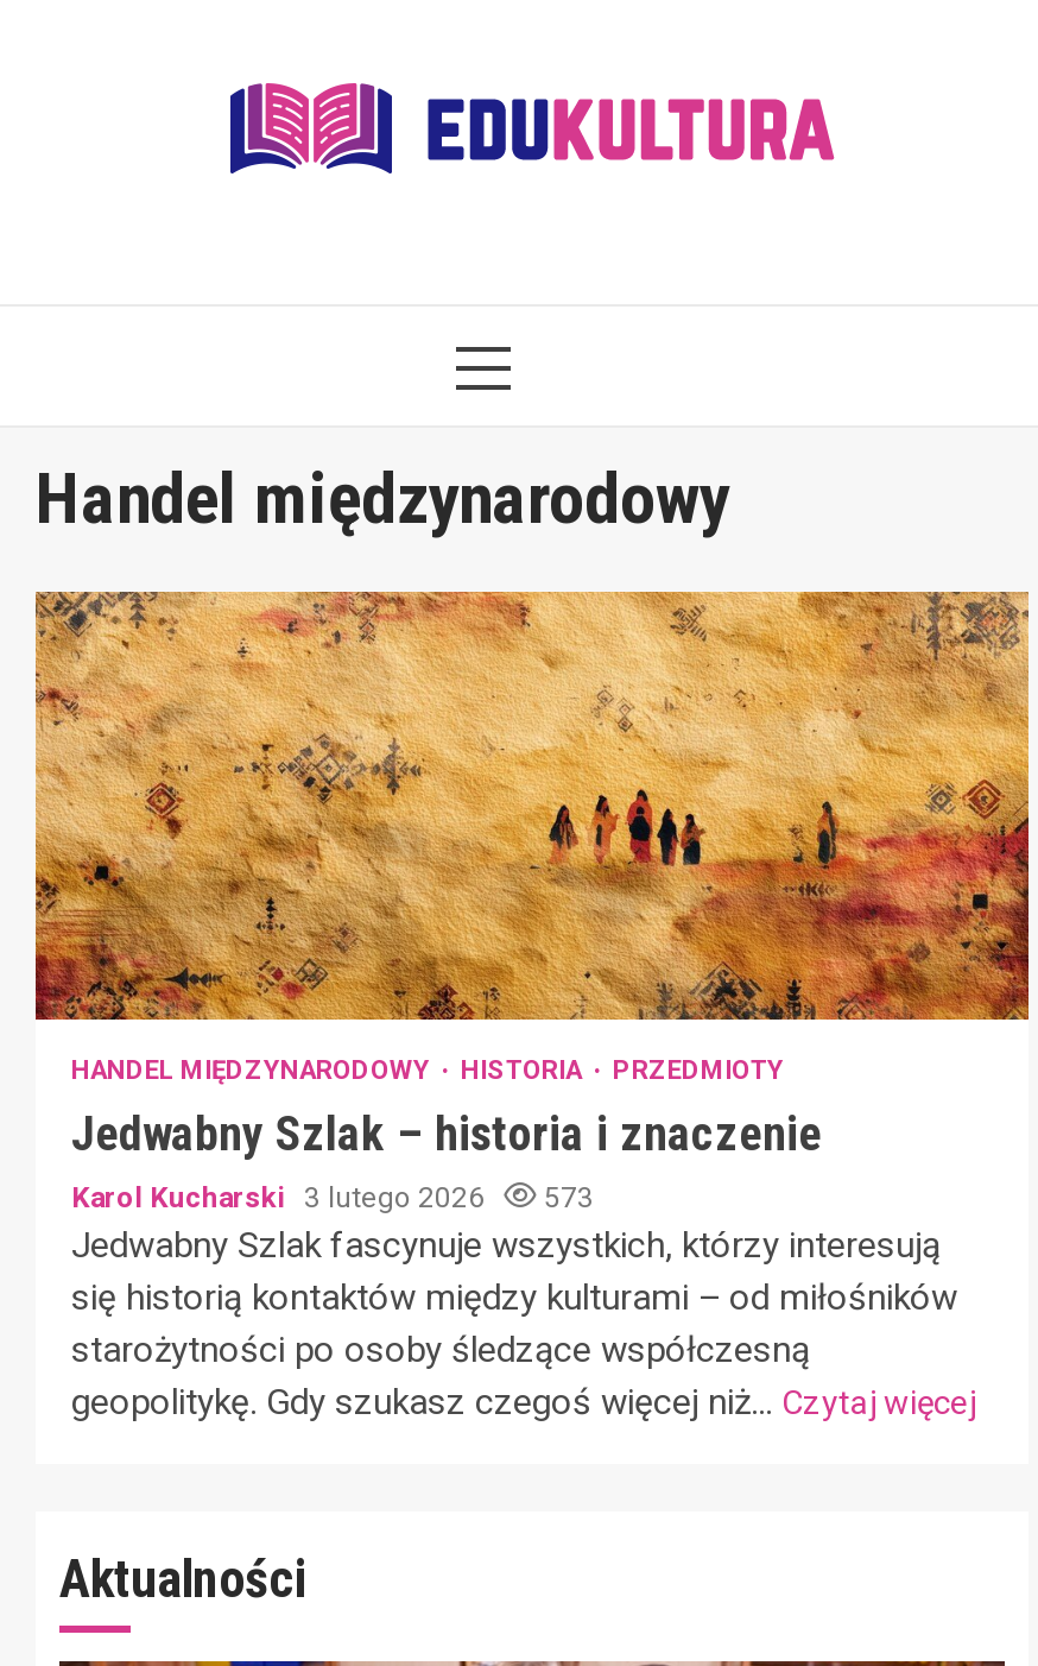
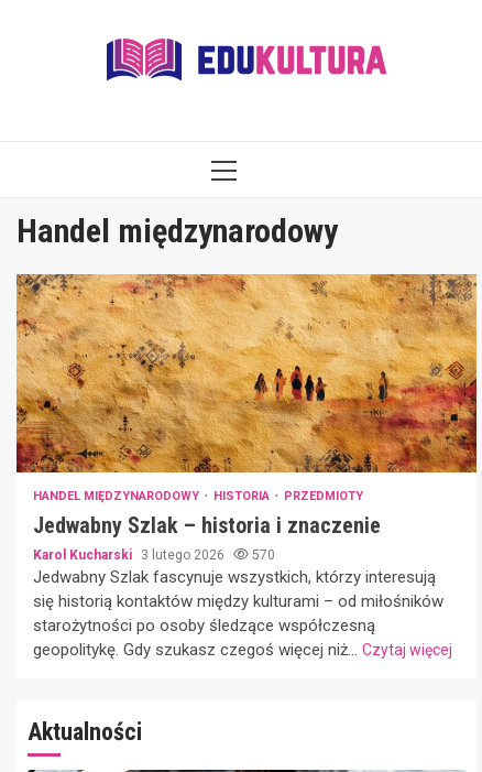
- Karol Kucharski 3 lutego 2026 573
+ Karol Kucharski 3 lutego 2026 570
